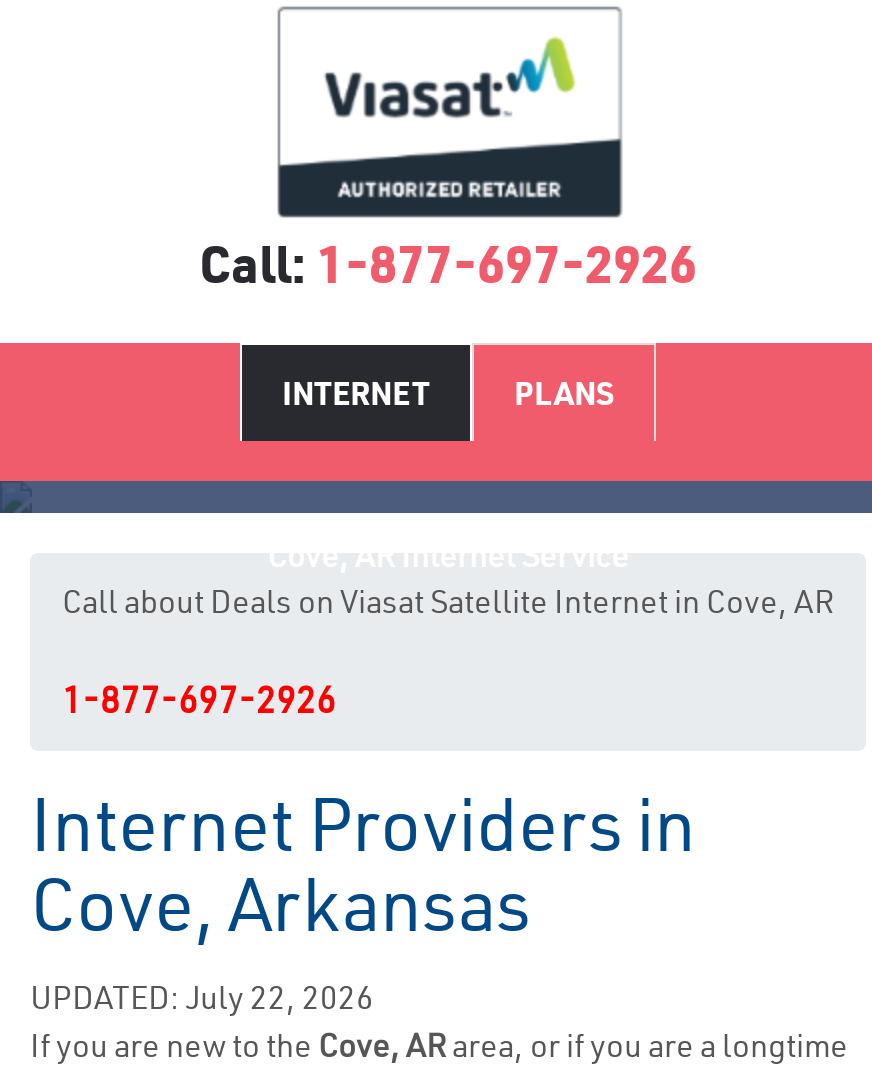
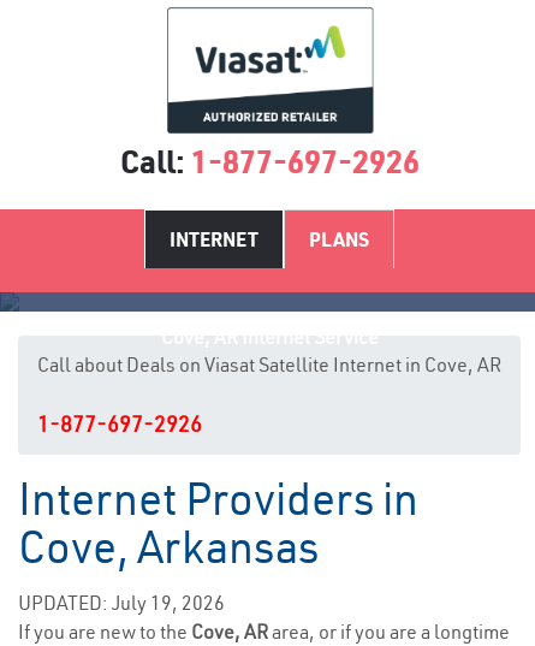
- UPDATED: July 22, 2026
+ UPDATED: July 19, 2026
